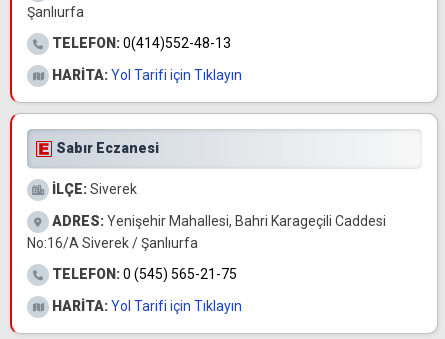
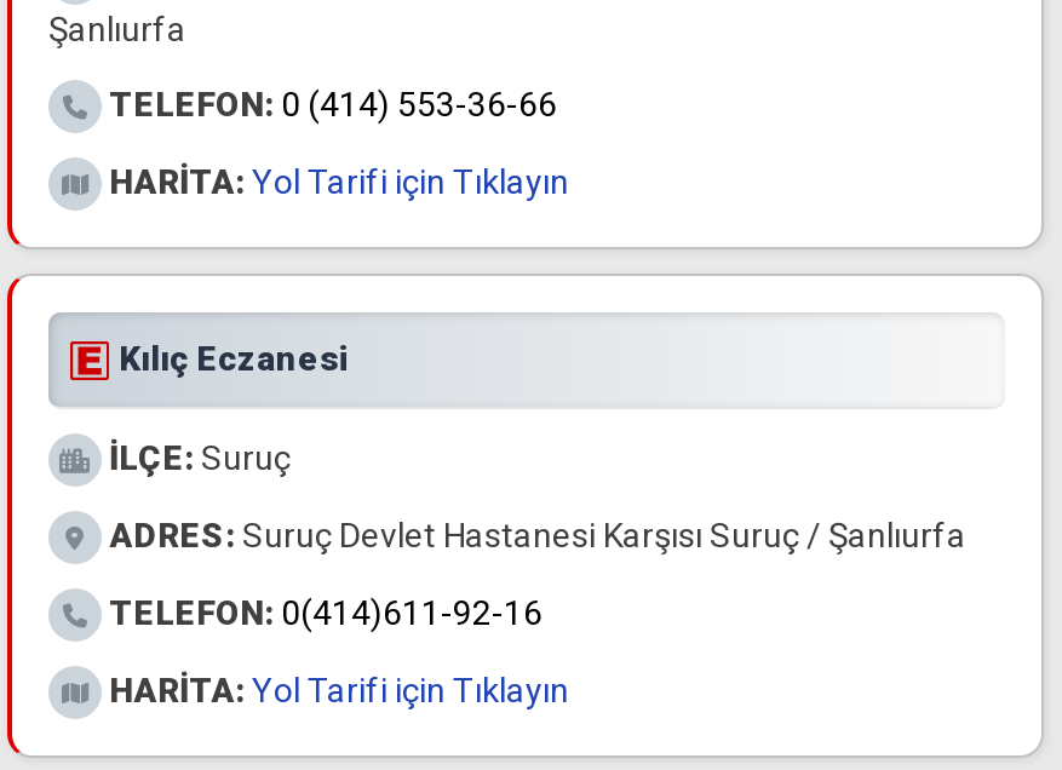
- TELEFON: 0(414)552-48-13
+ TELEFON: 0 (414) 553-36-66

- Sabır Eczanesi
+ Kılıç Eczanesi

- İLÇE: Siverek
+ İLÇE: Suruç

- ADRES: Yenişehir Mahallesi, Bahri Karageçili Caddesi
- No:16/A Siverek / Şanlıurfa
+ ADRES: Suruç Devlet Hastanesi Karşısı Suruç / Şanlıurfa

- TELEFON: 0 (545) 565-21-75
+ TELEFON: 0(414)611-92-16
